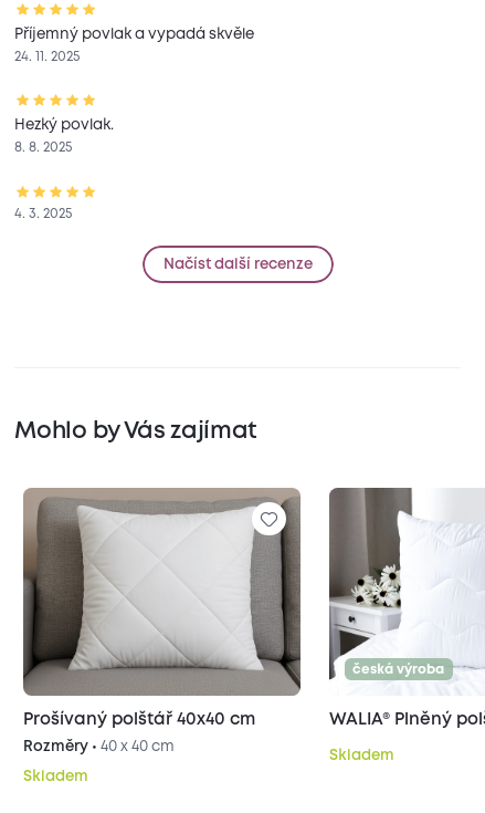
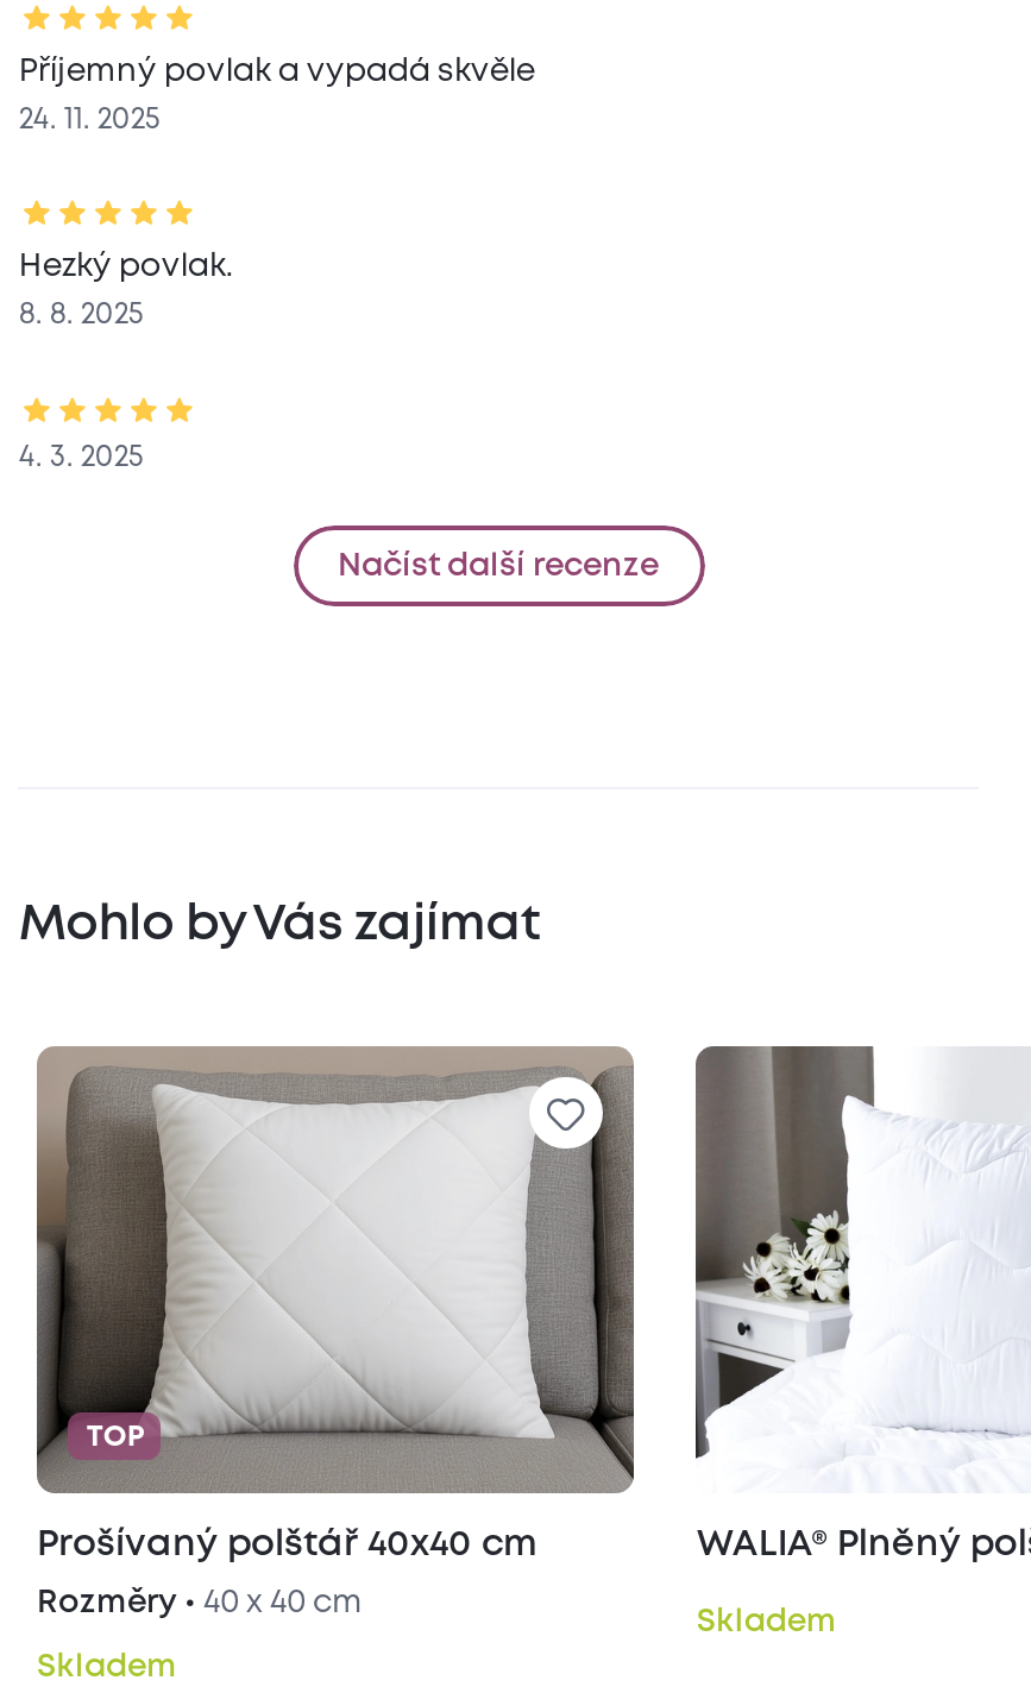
+ TOP

- česká výroba
